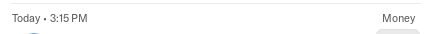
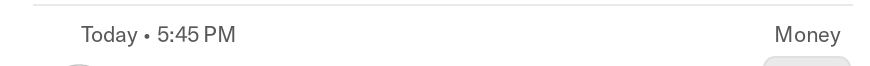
- Today • 3:15 PM
+ Today • 5:45 PM
